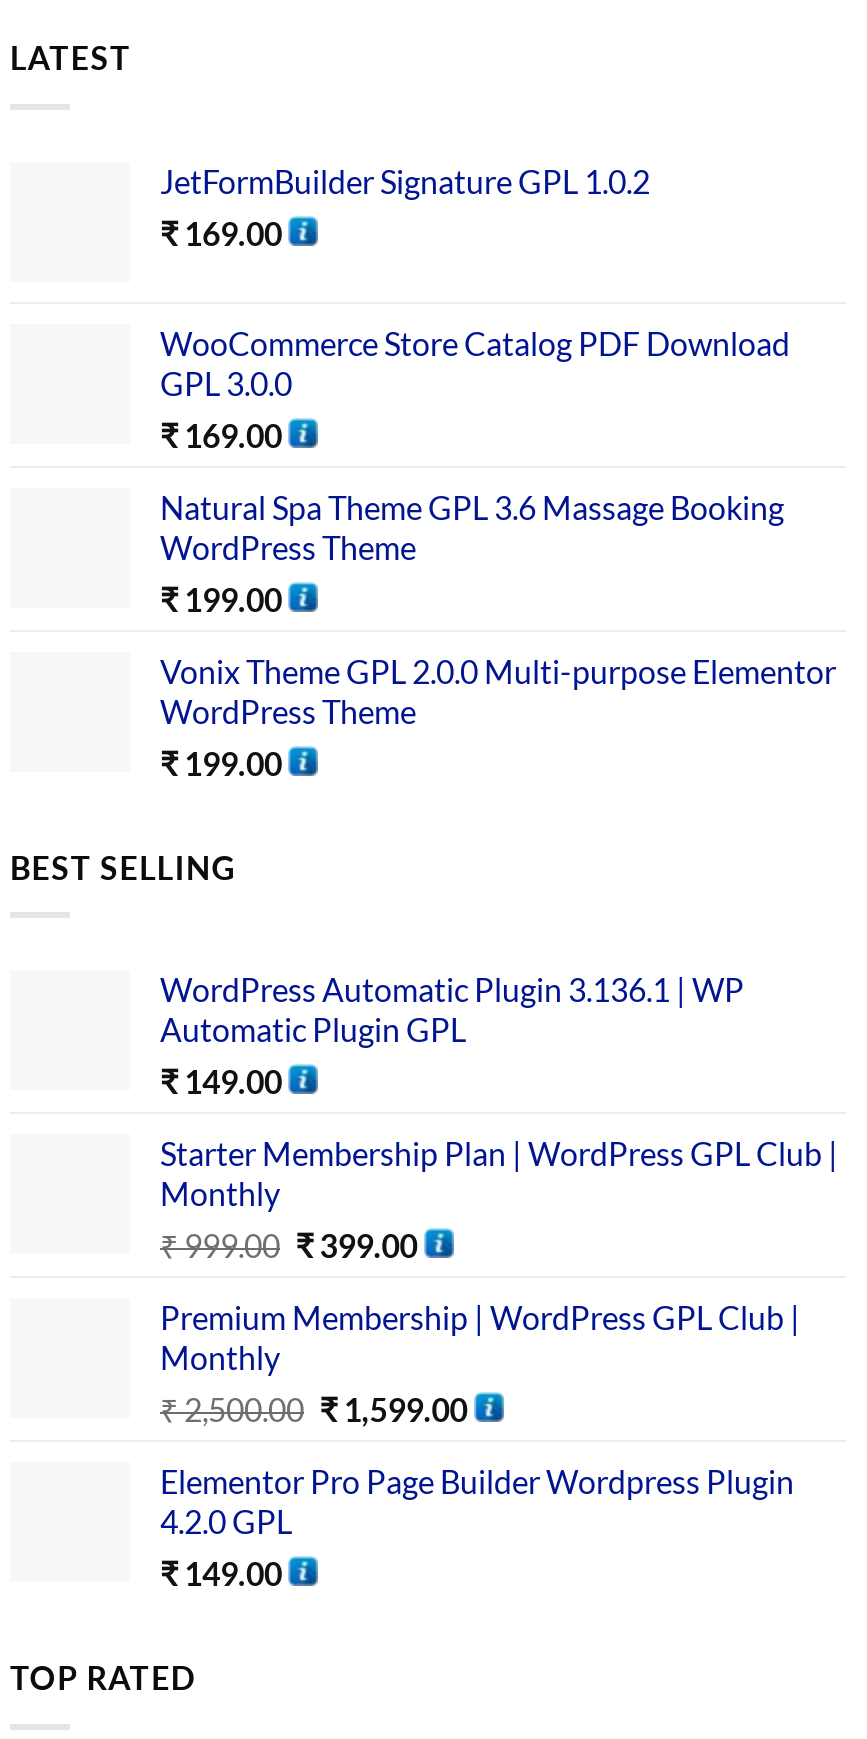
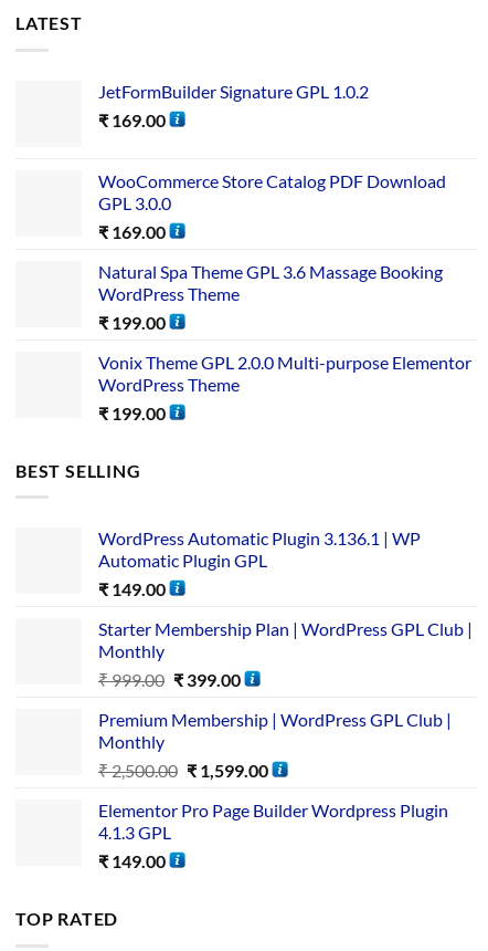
- 4.2.0 GPL
+ 4.1.3 GPL
